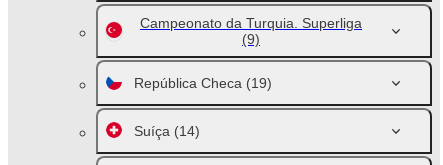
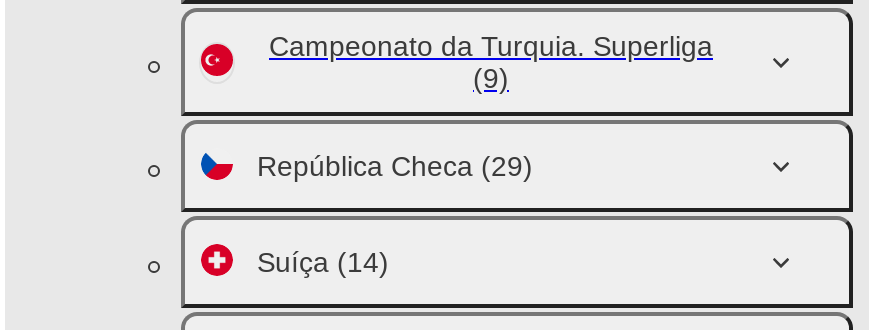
- República Checa (19)
+ República Checa (29)
